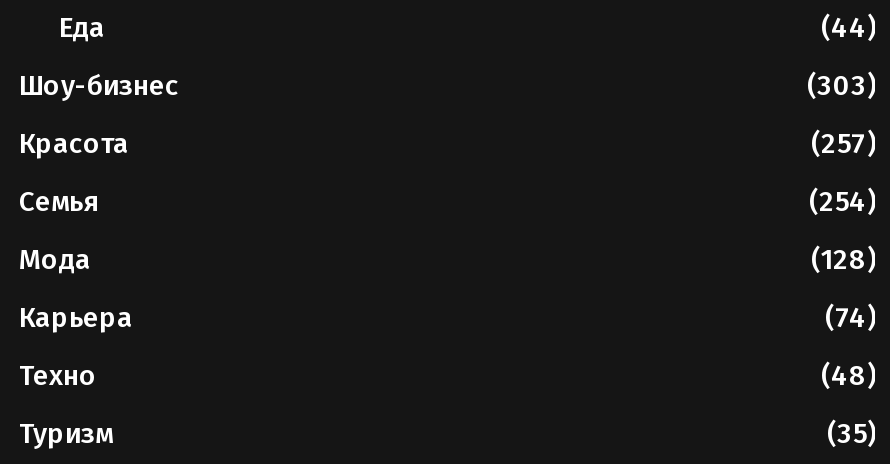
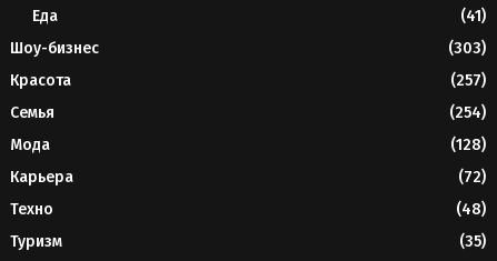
- (44)
+ (41)

- (74)
+ (72)
